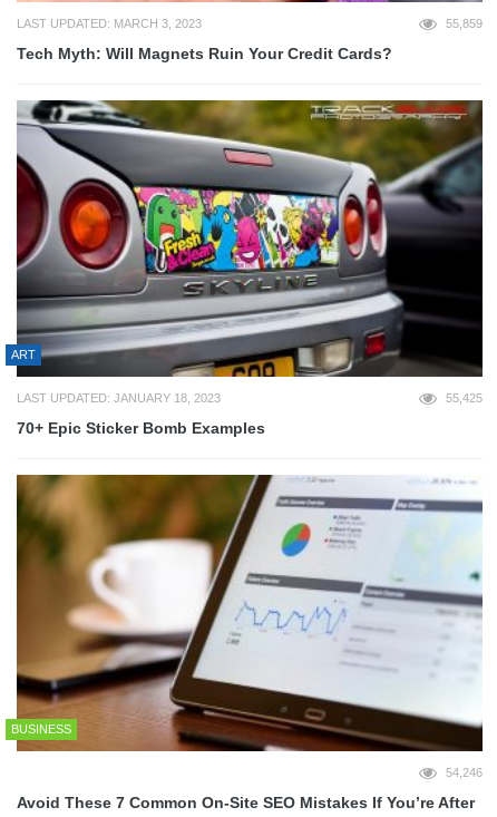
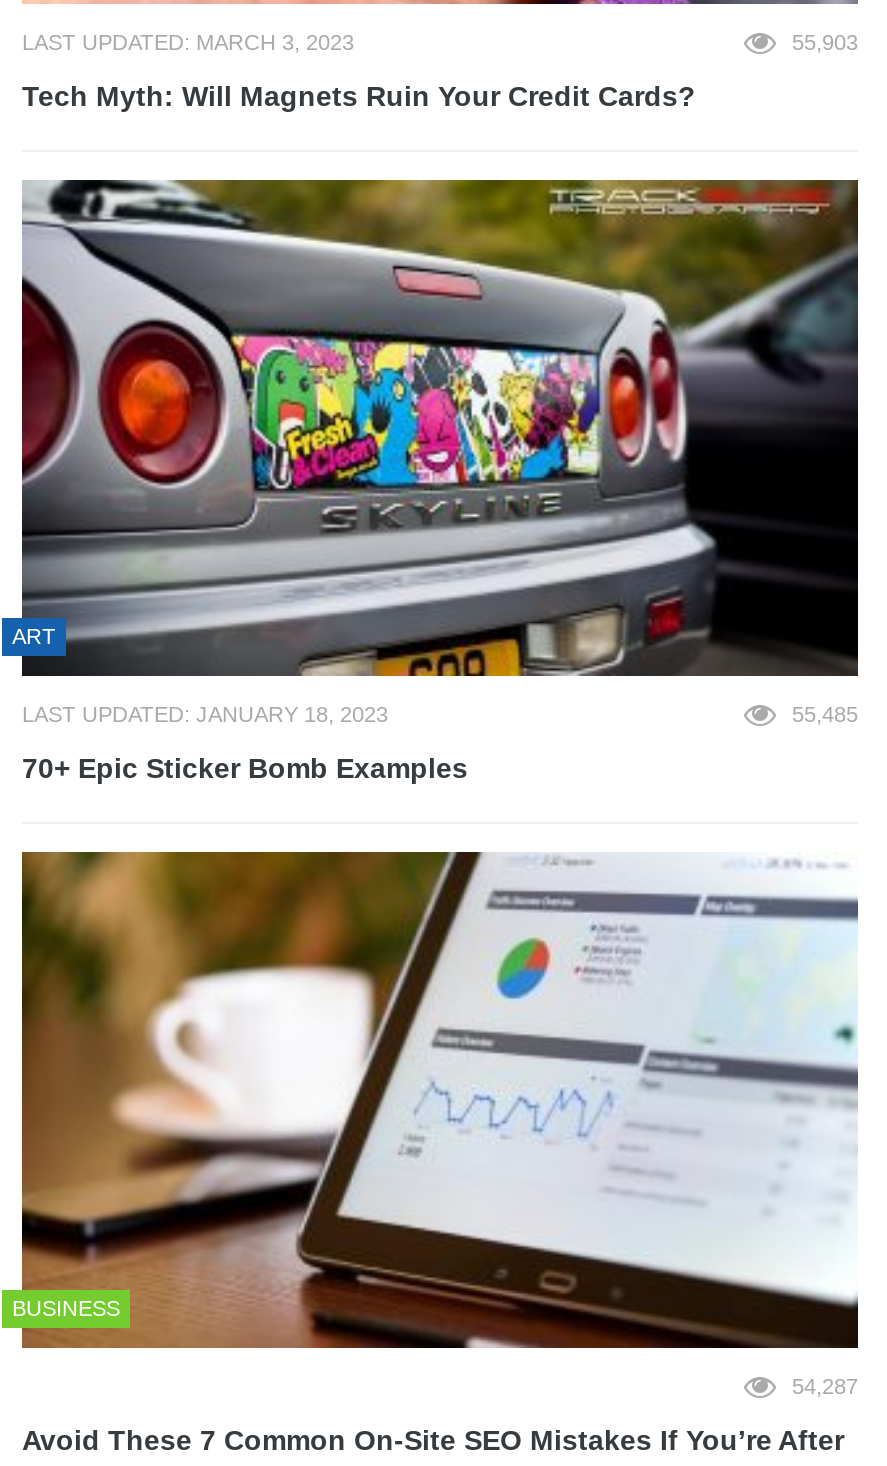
- 55,859
+ 55,903

- 55,425
+ 55,485

- 54,246
+ 54,287
